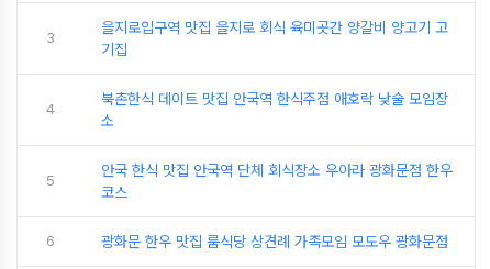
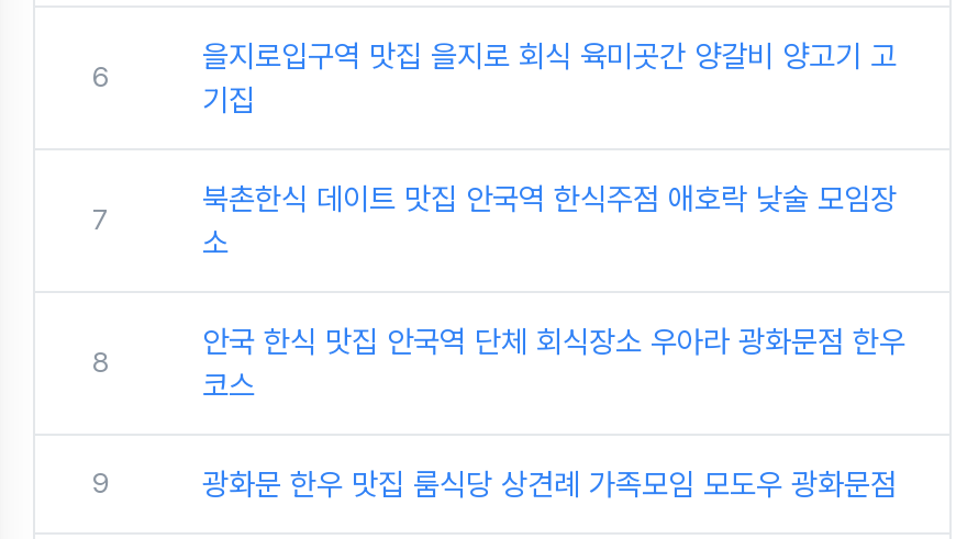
- 3
+ 6

- 4
+ 7

- 5
+ 8

- 6
+ 9
